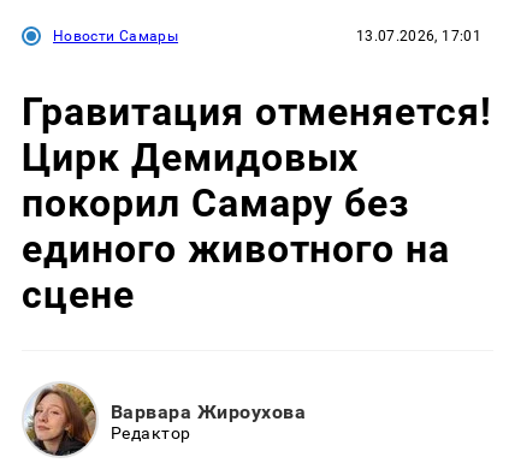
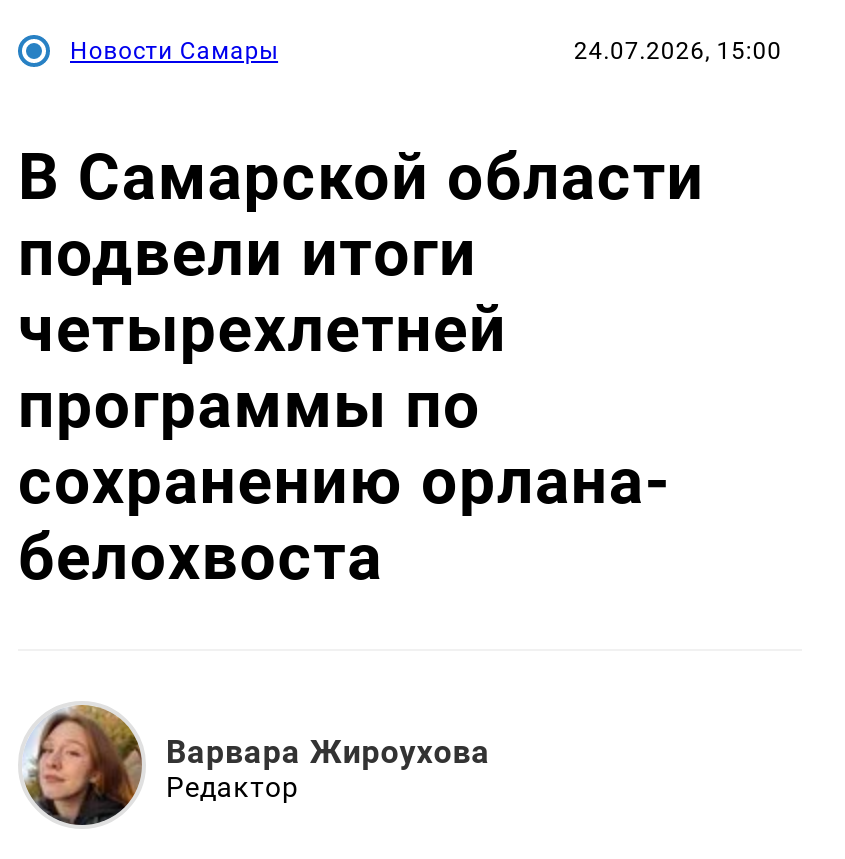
- 13.07.2026, 17:01
+ 24.07.2026, 15:00

- Гравитация отменяется!
- Цирк Демидовых
- покорил Самару без
- единого животного на
- сцене
+ В Самарской области
+ подвели итоги
+ четырехлетней
+ программы по
+ сохранению орлана-
+ белохвоста
